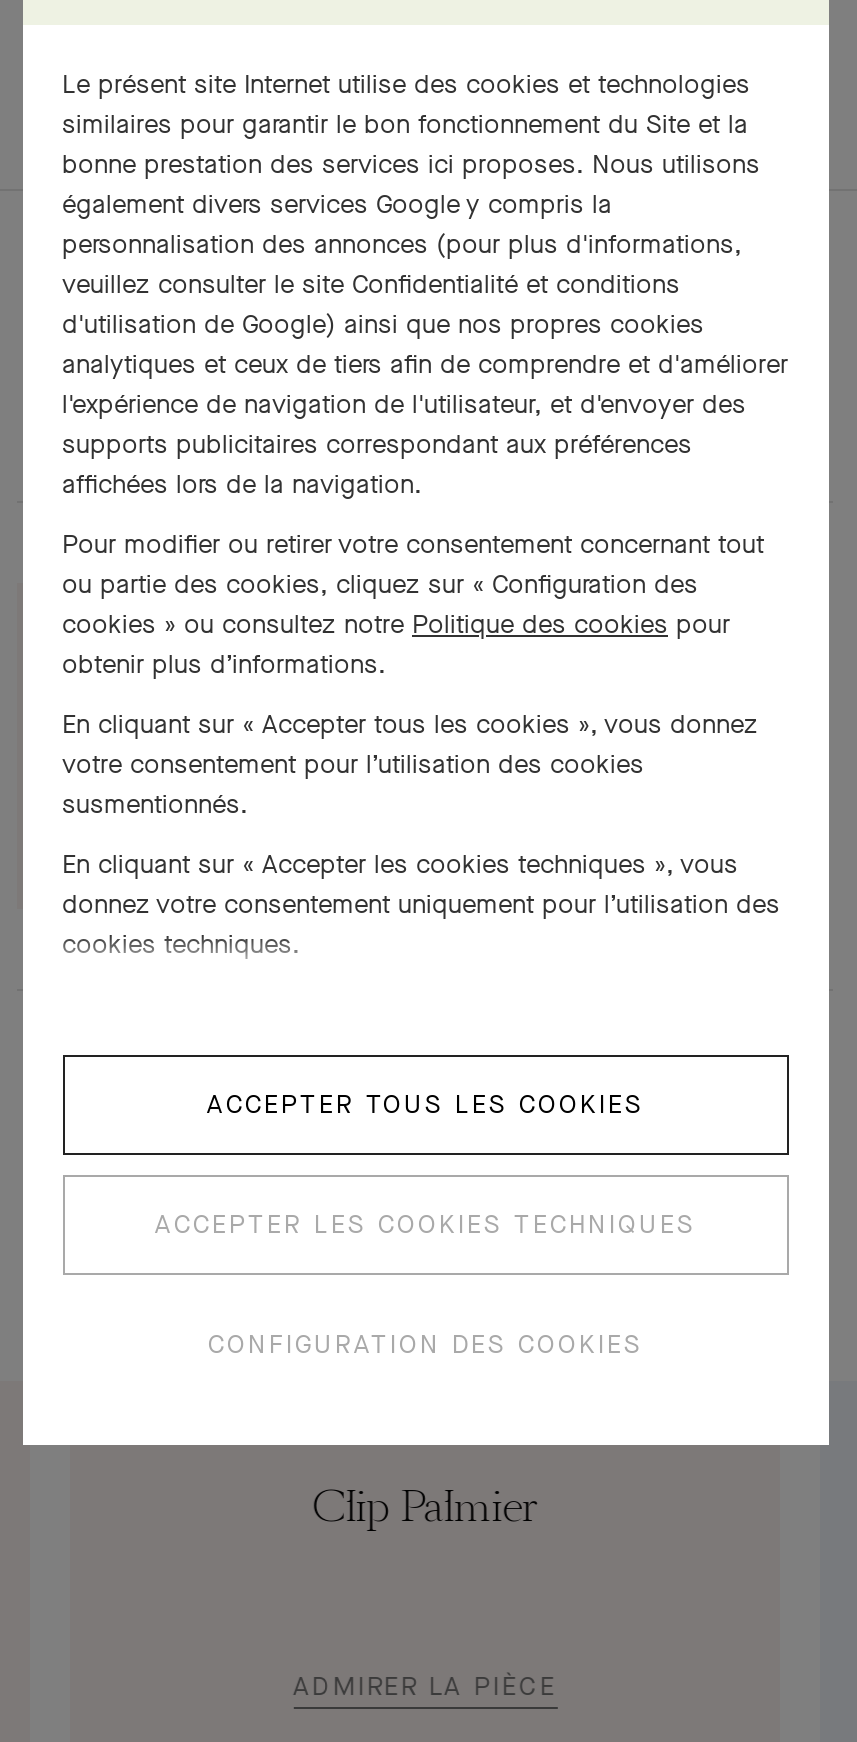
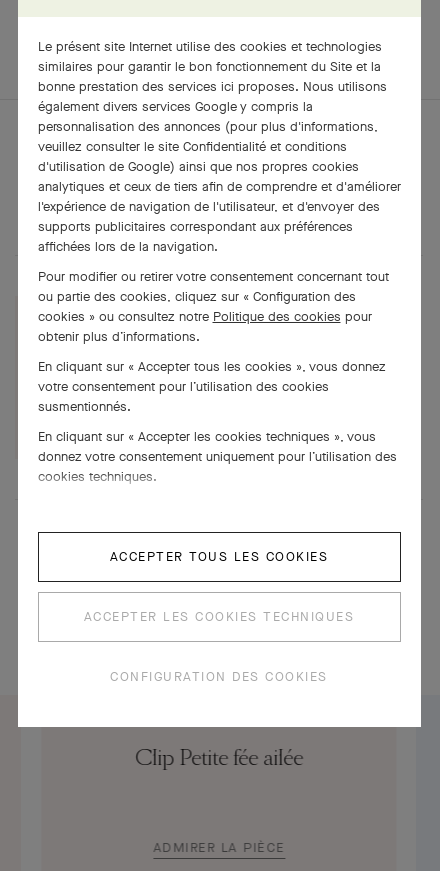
- Clip Palmier
+ Clip Petite fée ailée
